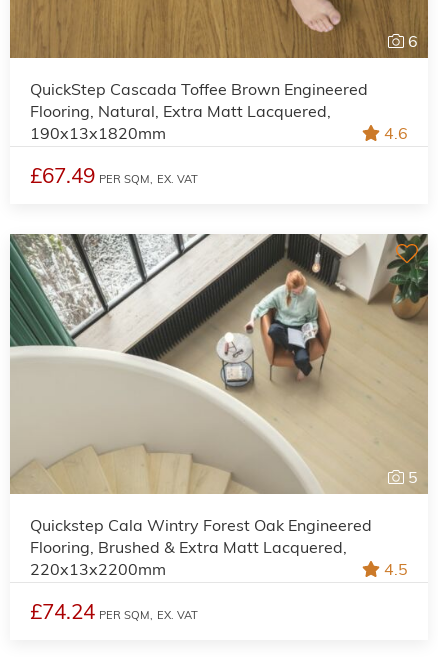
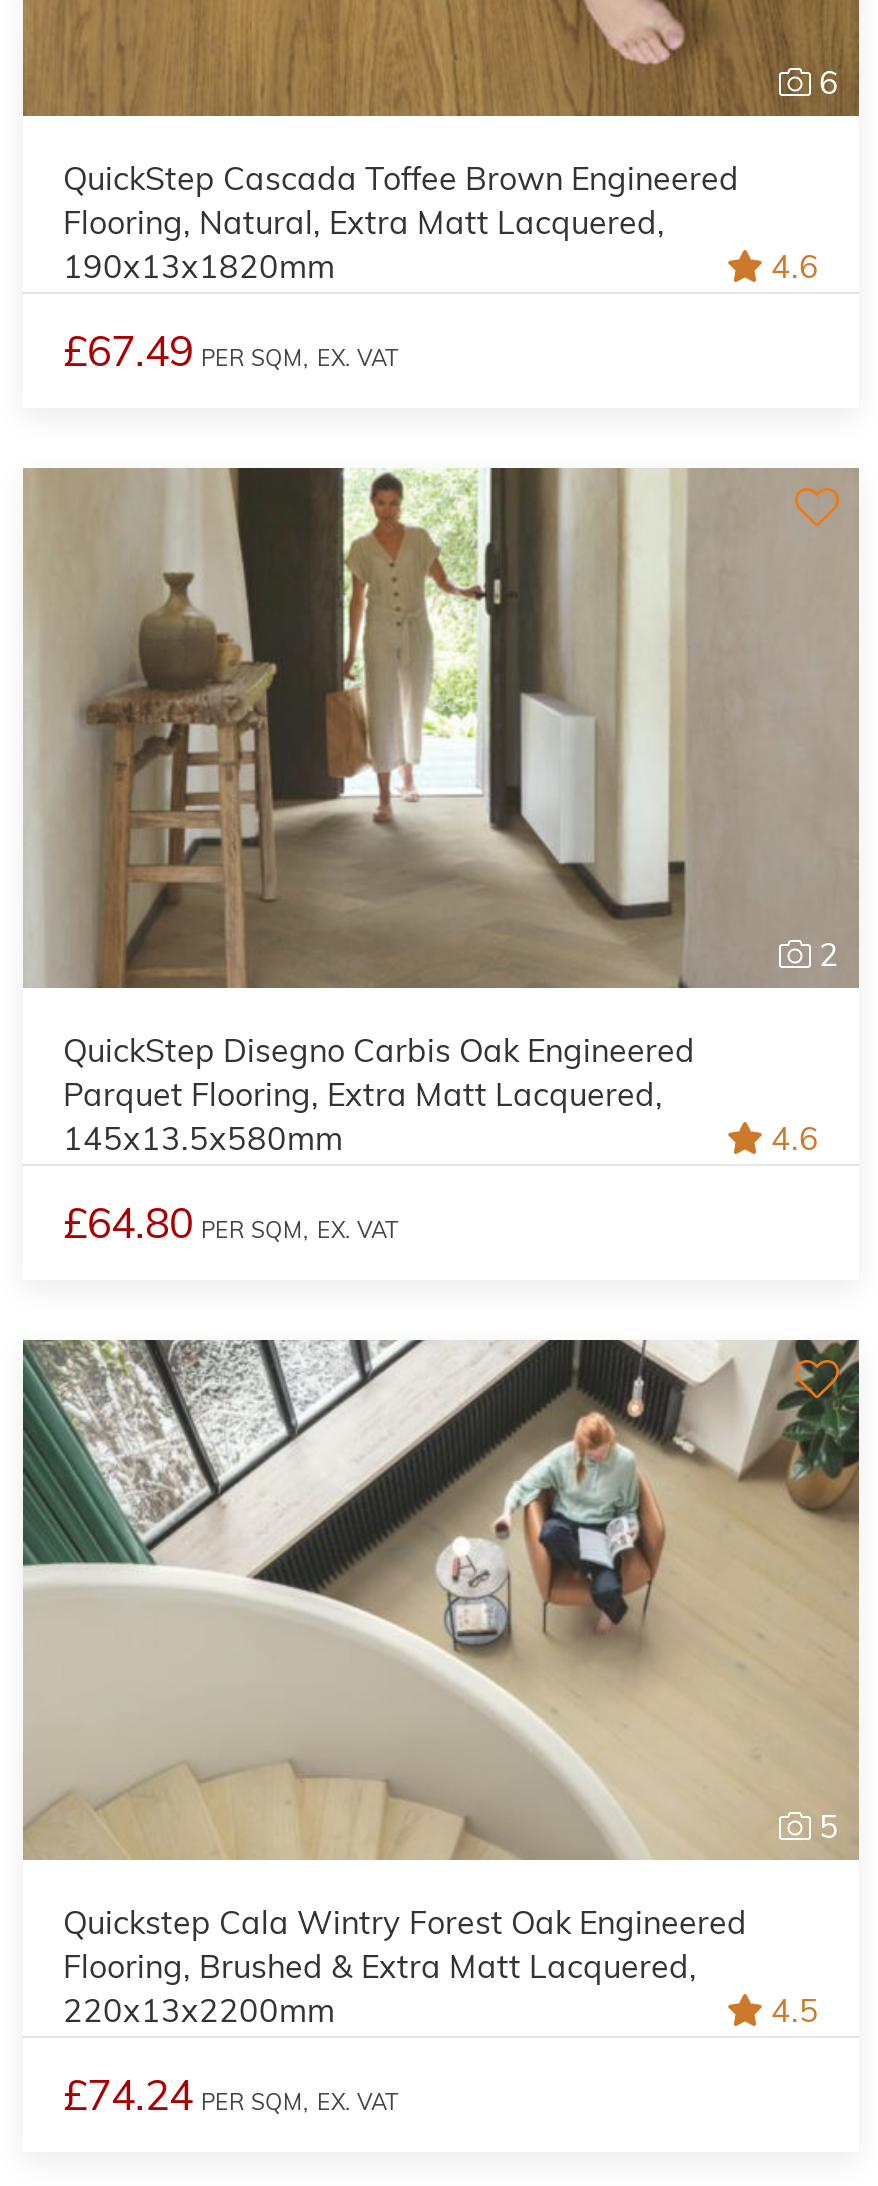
+ [image]
+ 2
+ QuickStep Disegno Carbis Oak Engineered
+ Parquet Flooring, Extra Matt Lacquered,
+ 145x13.5x580mm
+ 4.6
+ £64.80 PER SQM, EX. VAT
